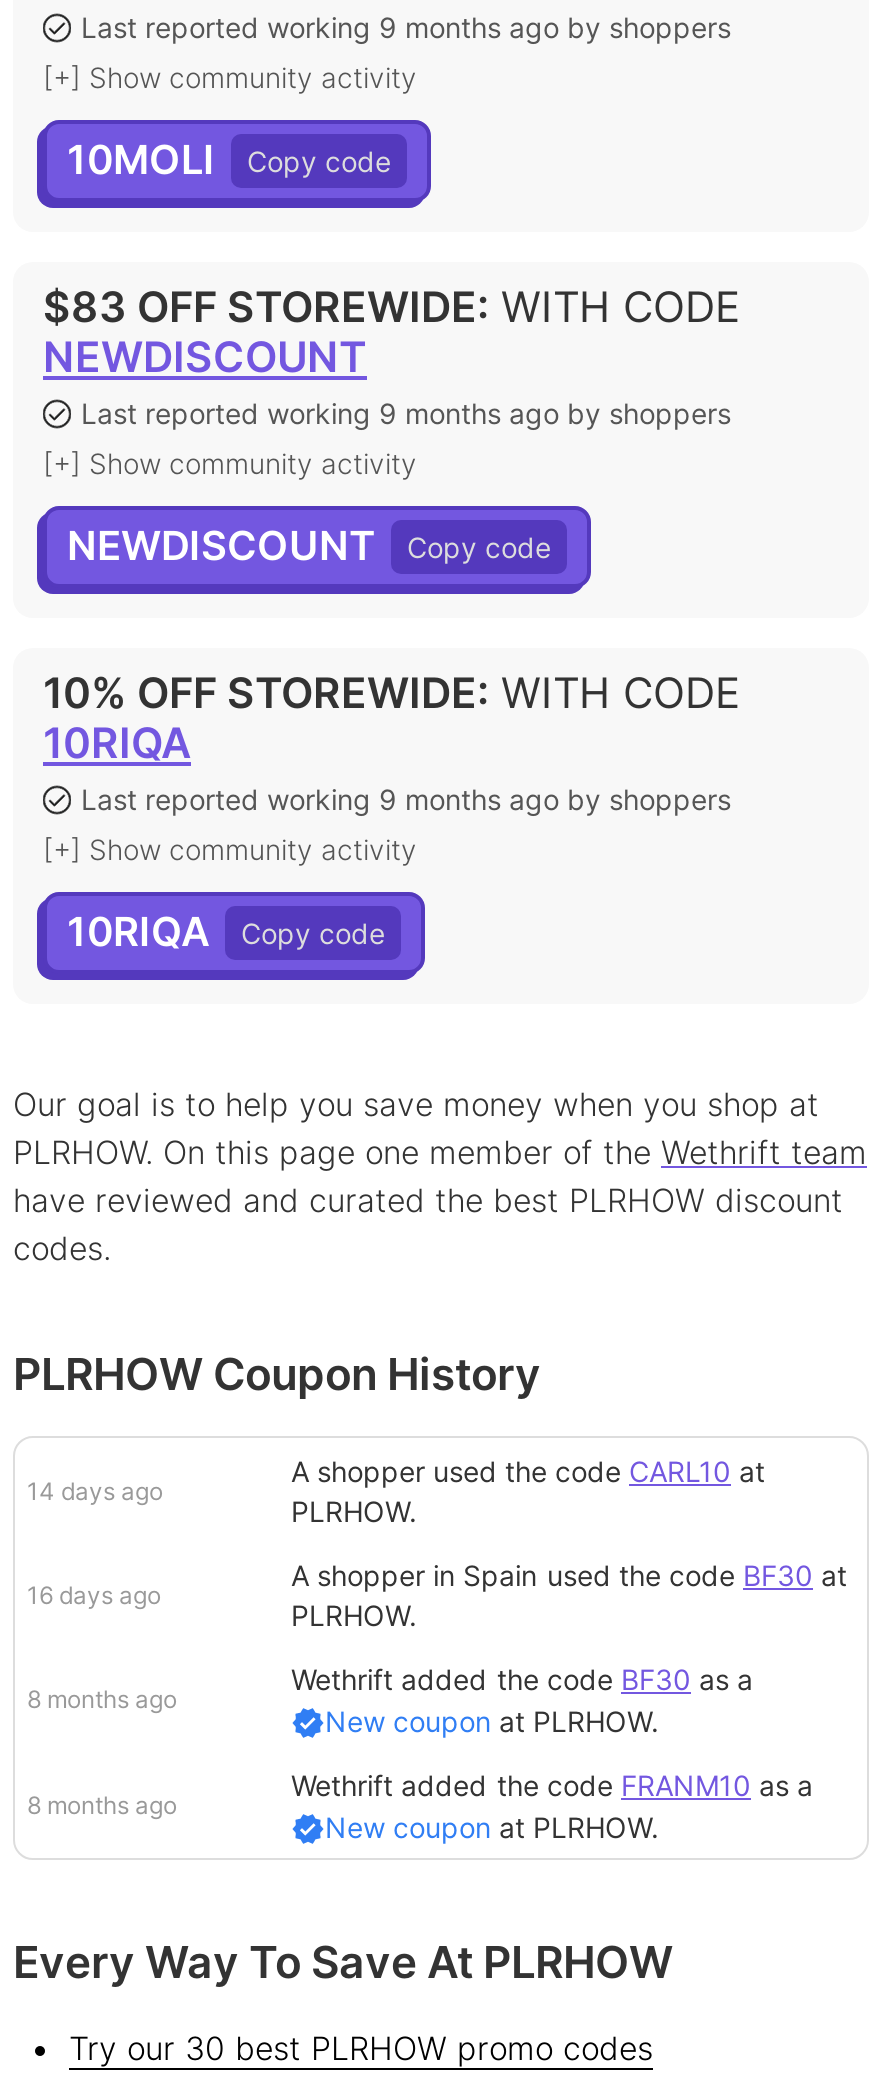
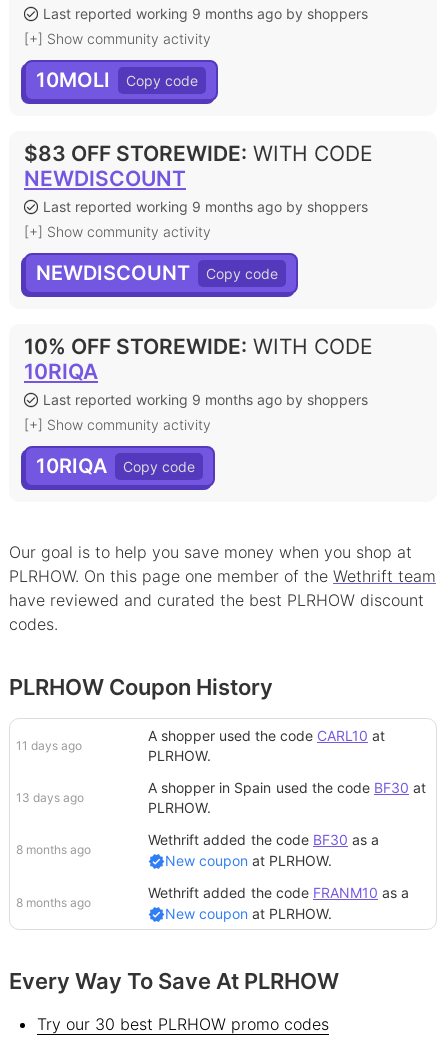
- 14 days ago
+ 11 days ago

- 16 days ago
+ 13 days ago
